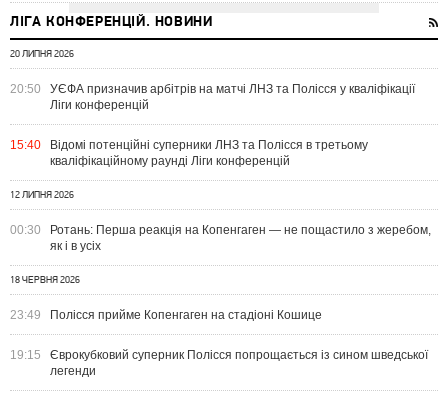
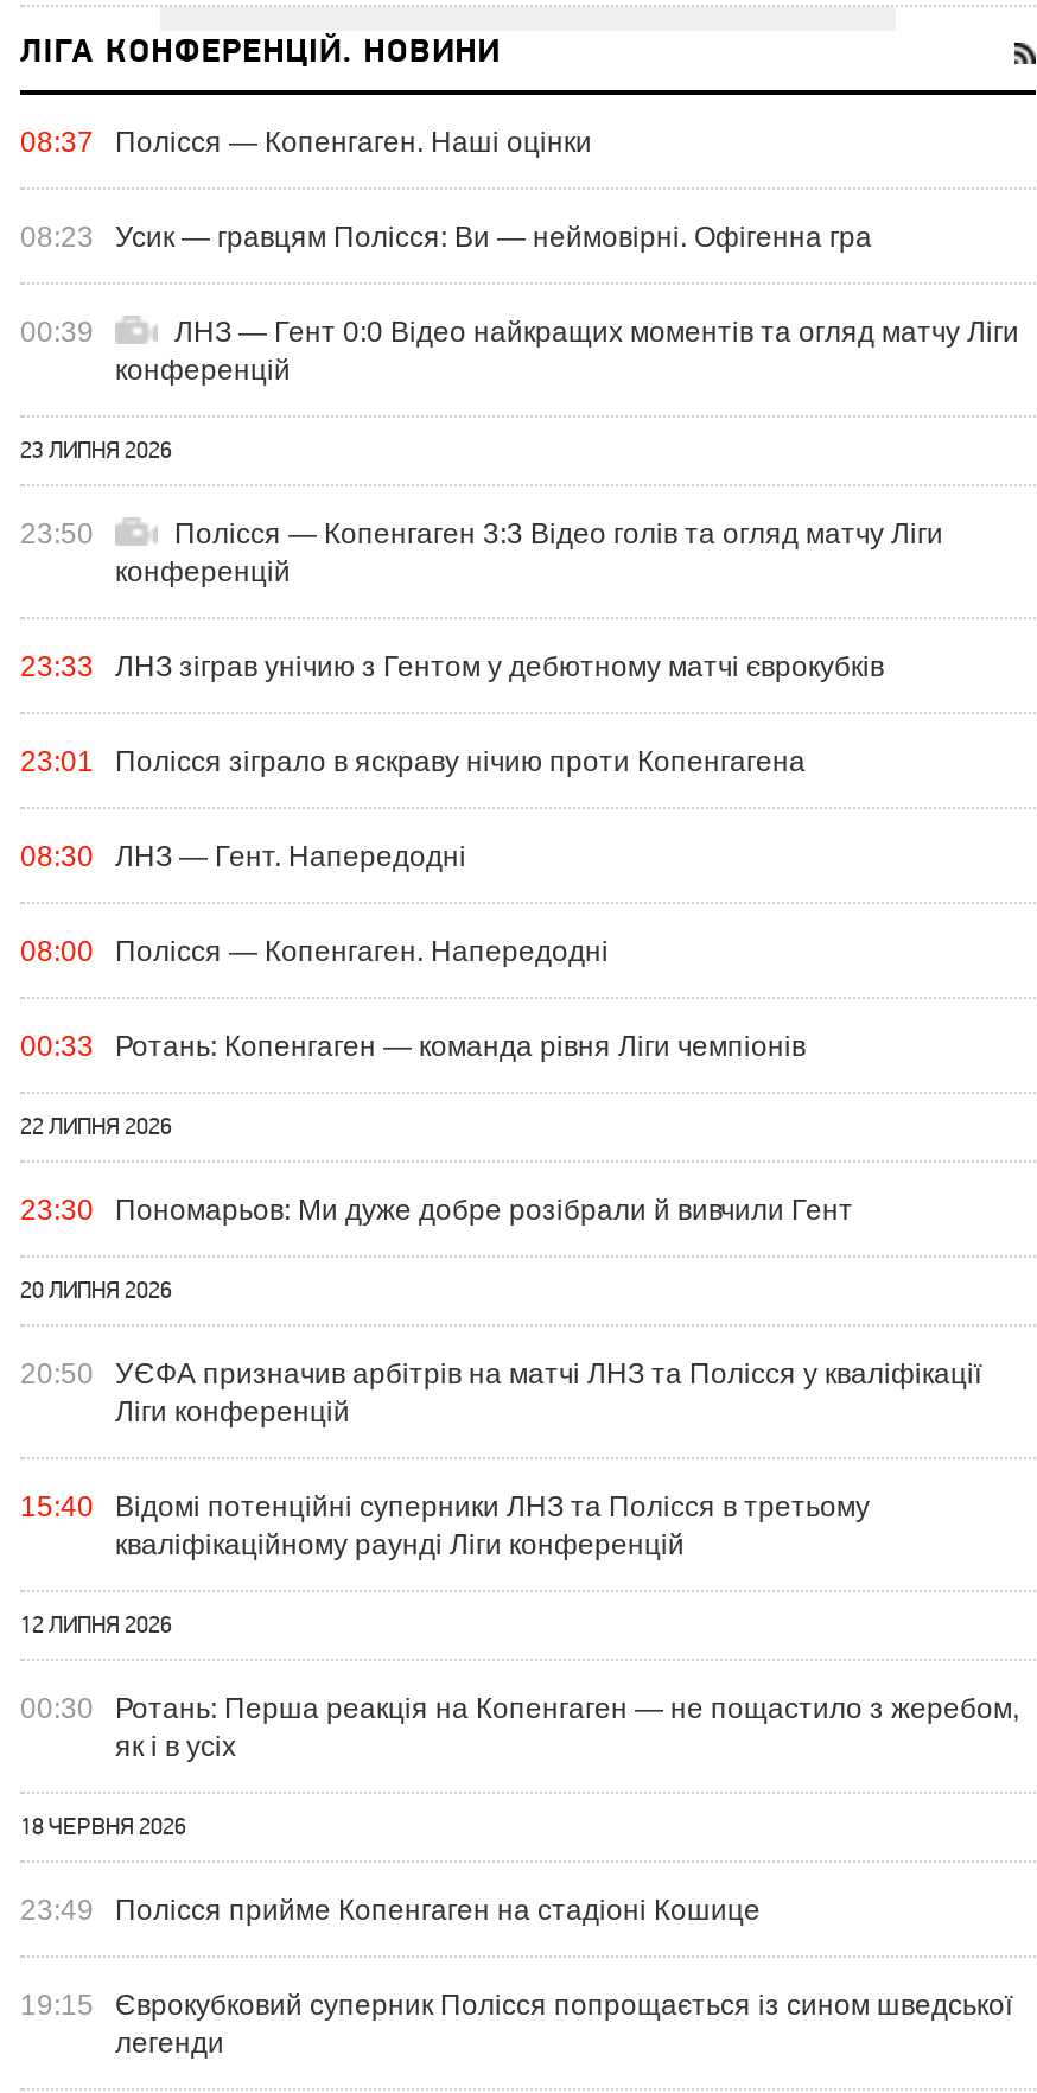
+ 08:37
+ Полісся — Копенгаген. Наші оцінки
+ 08:23
+ Усик — гравцям Полісся: Ви — неймовірні. Офігенна гра
+ 00:39
+ ЛНЗ — Гент 0:0 Відео найкращих моментів та огляд матчу Ліги
+ конференцій
+ 23 ЛИПНЯ 2026
+ 23:50
+ Полісся — Копенгаген 3:3 Відео голів та огляд матчу Ліги
+ конференцій
+ 23:33
+ ЛНЗ зіграв унічию з Гентом у дебютному матчі єврокубків
+ 23:01
+ Полісся зіграло в яскраву нічию проти Копенгагена
+ 08:30
+ ЛНЗ — Гент. Напередодні
+ 08:00
+ Полісся — Копенгаген. Напередодні
+ 00:33
+ Ротань: Копенгаген — команда рівня Ліги чемпіонів
+ 22 ЛИПНЯ 2026
+ 23:30
+ Пономарьов: Ми дуже добре розібрали й вивчили Гент
